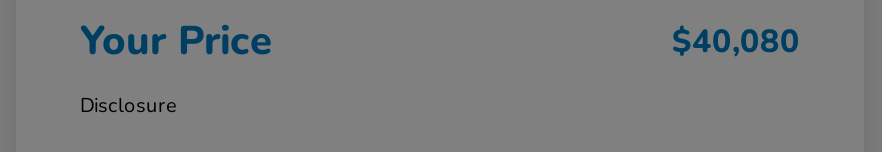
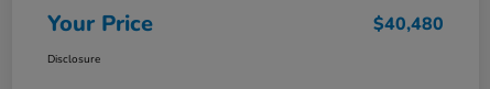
- $40,080
+ $40,480
